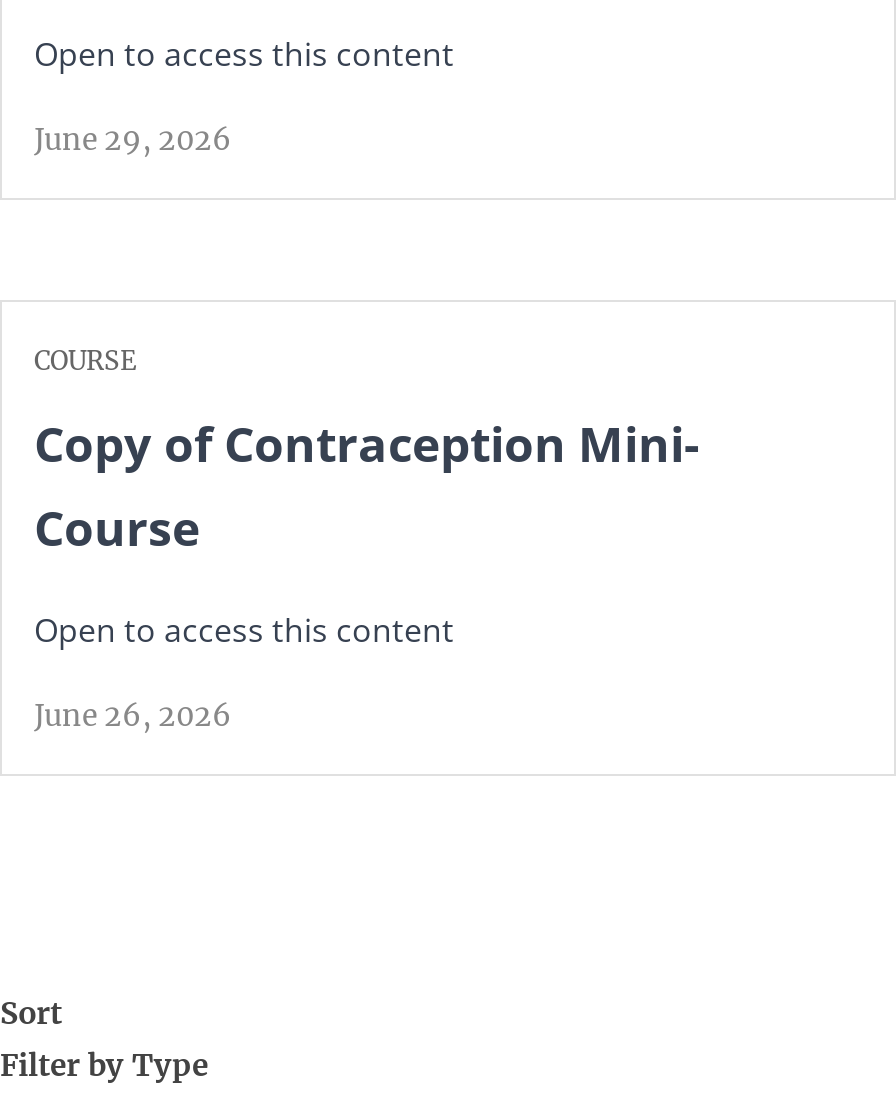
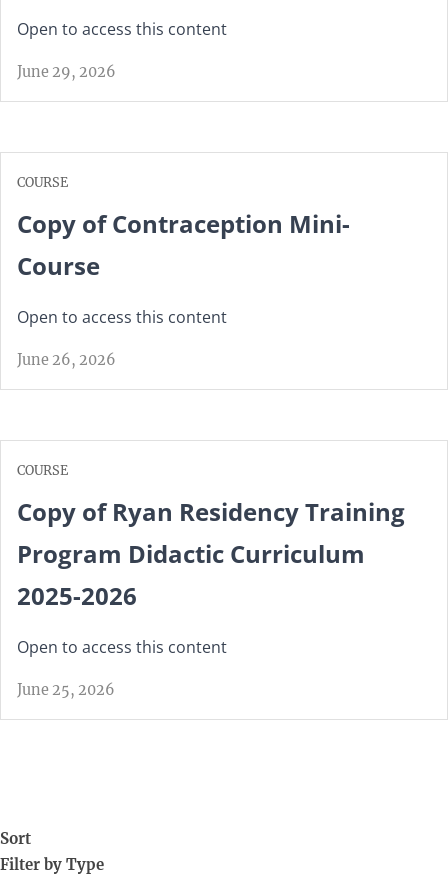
+ COURSE
+ Copy of Ryan Residency Training
+ Program Didactic Curriculum
+ 2025-2026
+ Open to access this content
+ June 25, 2026
